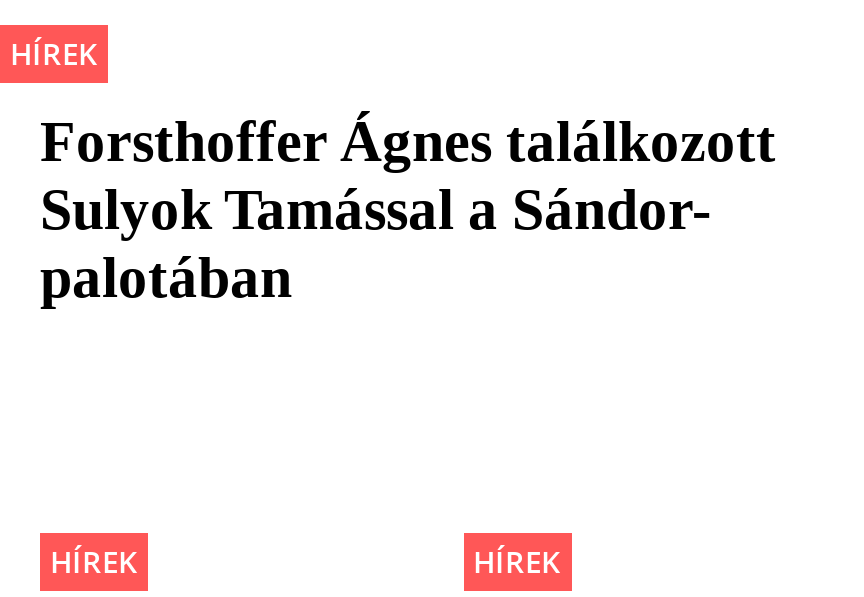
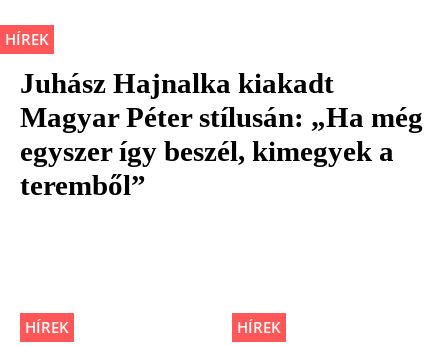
- Forsthoffer Ágnes találkozott
- Sulyok Tamással a Sándor-
- palotában
+ Juhász Hajnalka kiakadt
+ Magyar Péter stílusán: „Ha még
+ egyszer így beszél, kimegyek a
+ teremből”
